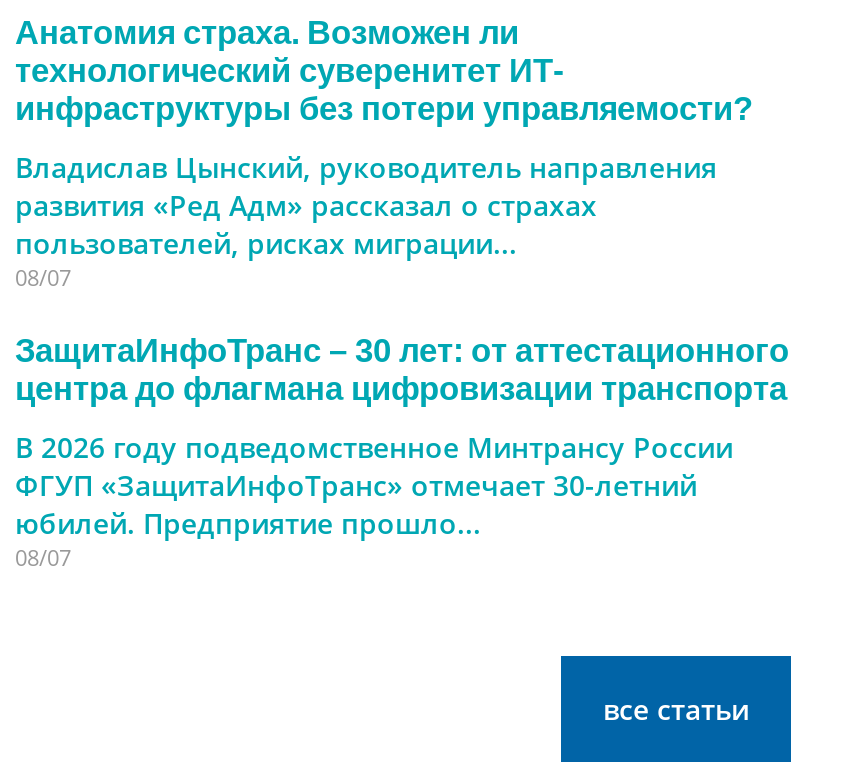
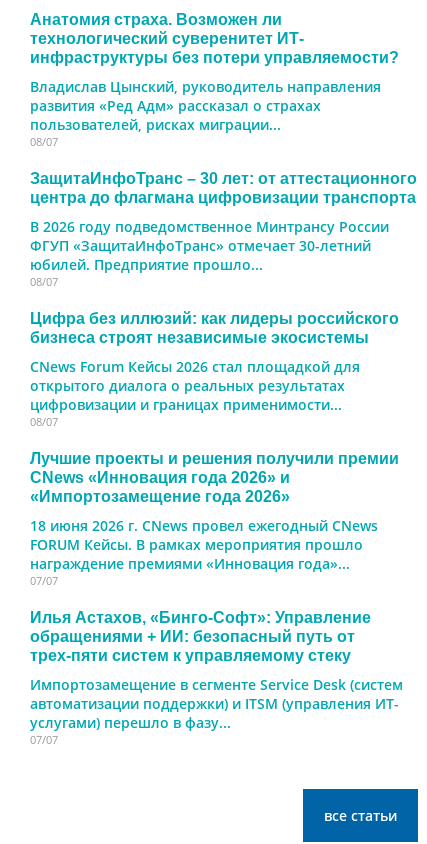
+ Цифра без иллюзий: как лидеры российского
+ бизнеса строят независимые экосистемы
+ CNews Forum Кейсы 2026 стал площадкой для
+ открытого диалога о реальных результатах
+ цифровизации и границах применимости...
+ 08/07
+ Лучшие проекты и решения получили премии
+ CNews «Инновация года 2026» и
+ «Импортозамещение года 2026»
+ 18 июня 2026 г. CNews провел ежегодный CNews
+ FORUM Кейсы. В рамках мероприятия прошло
+ награждение премиями «Инновация года»...
+ 07/07
+ Илья Астахов, «Бинго-Софт»: Управление
+ обращениями + ИИ: безопасный путь от
+ трех‑пяти систем к управляемому стеку
+ Импортозамещение в сегменте Service Desk (систем
+ автоматизации поддержки) и ITSM (управления ИТ-
+ услугами) перешло в фазу...
+ 07/07
